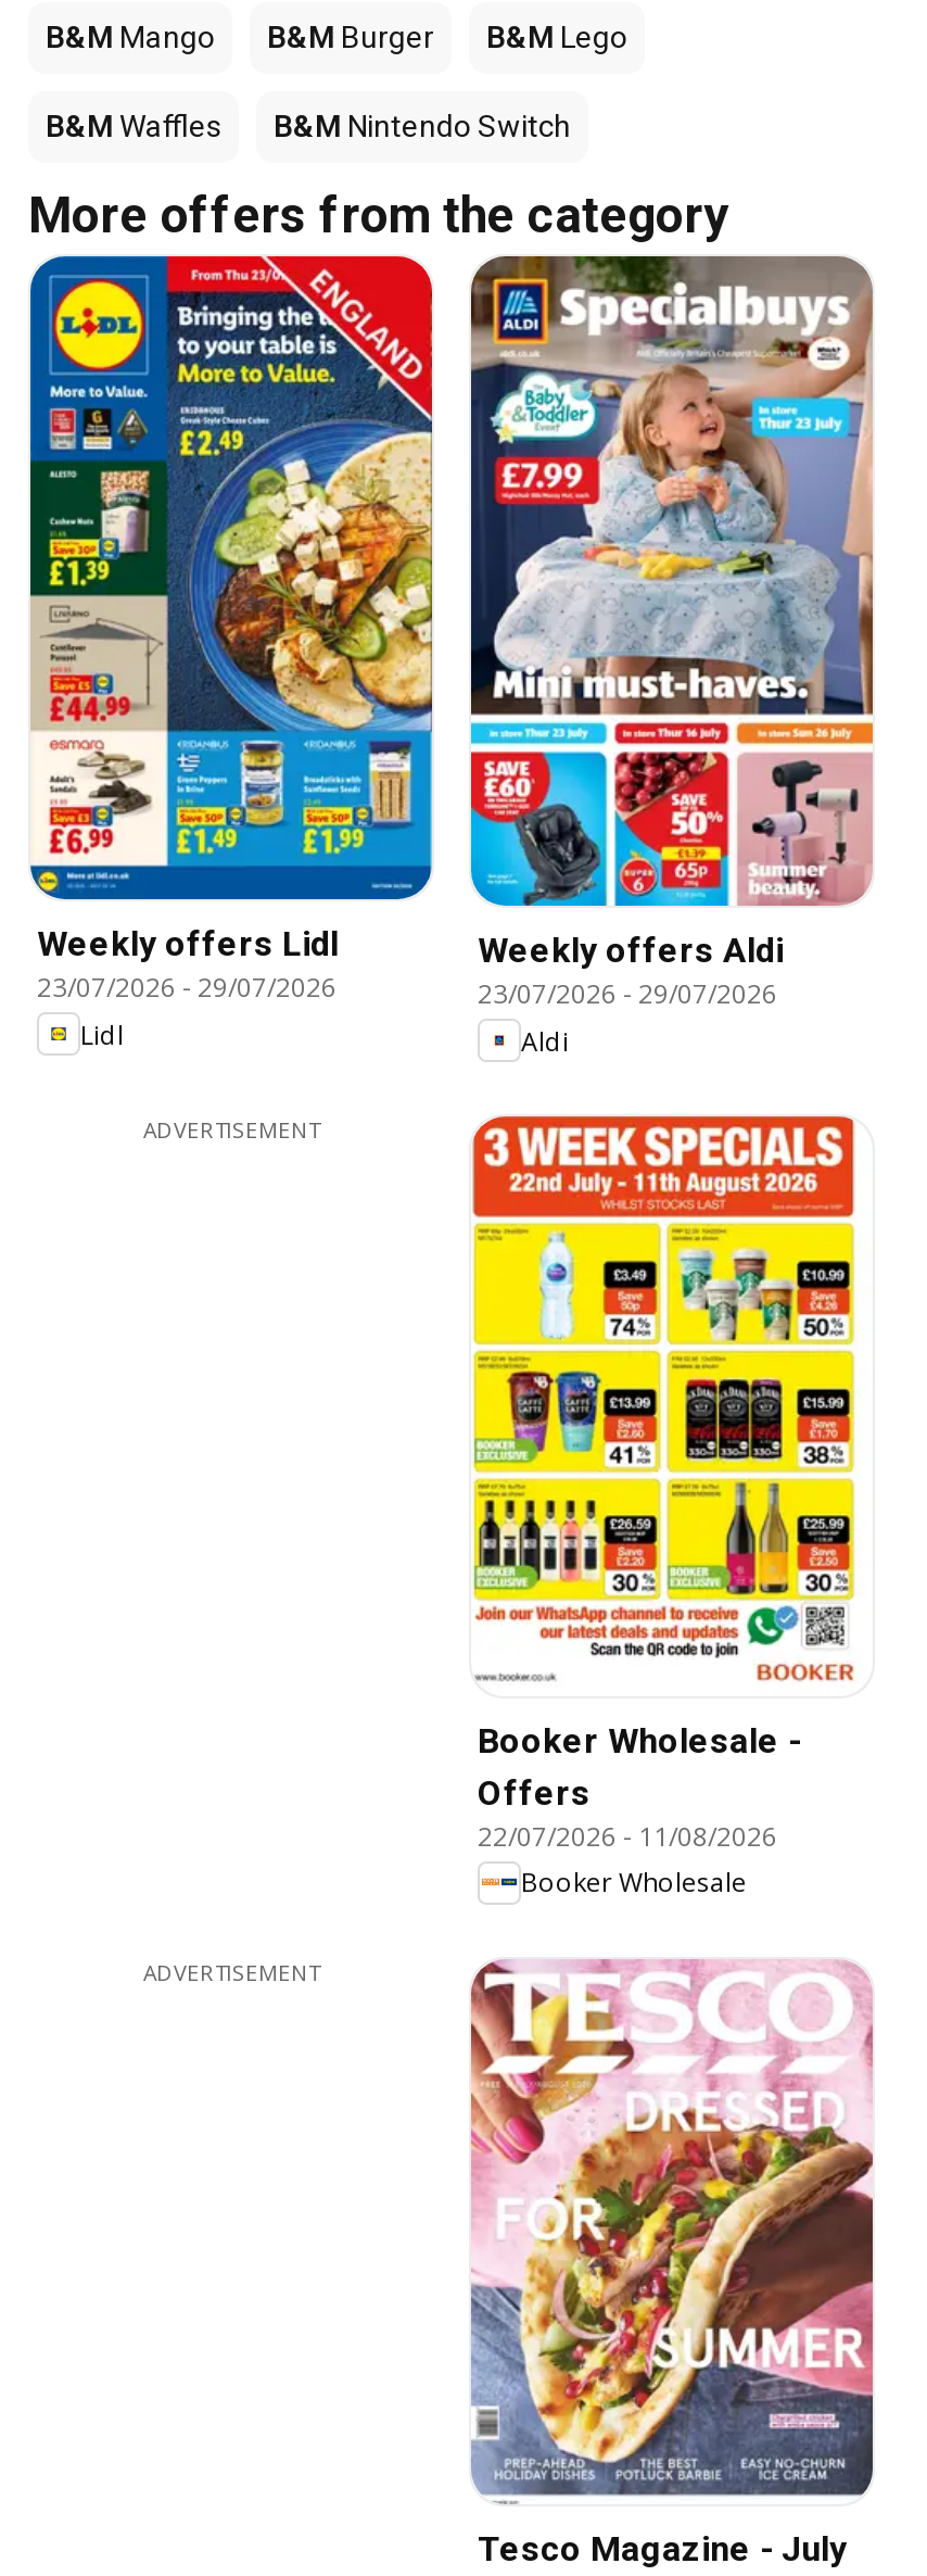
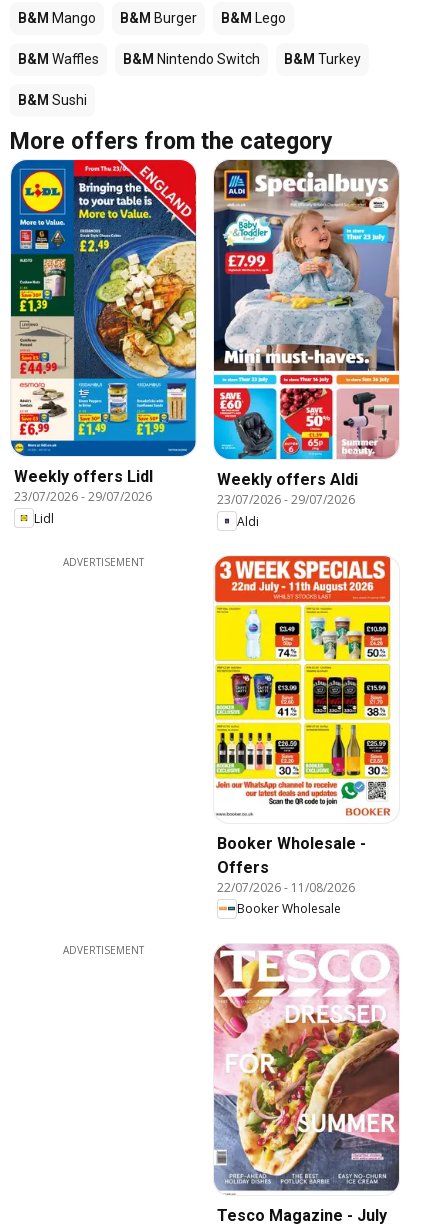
+ B&M Turkey
+ B&M Sushi
